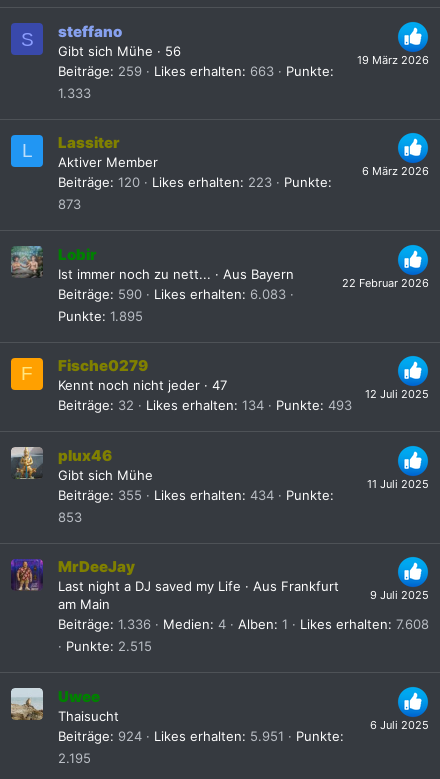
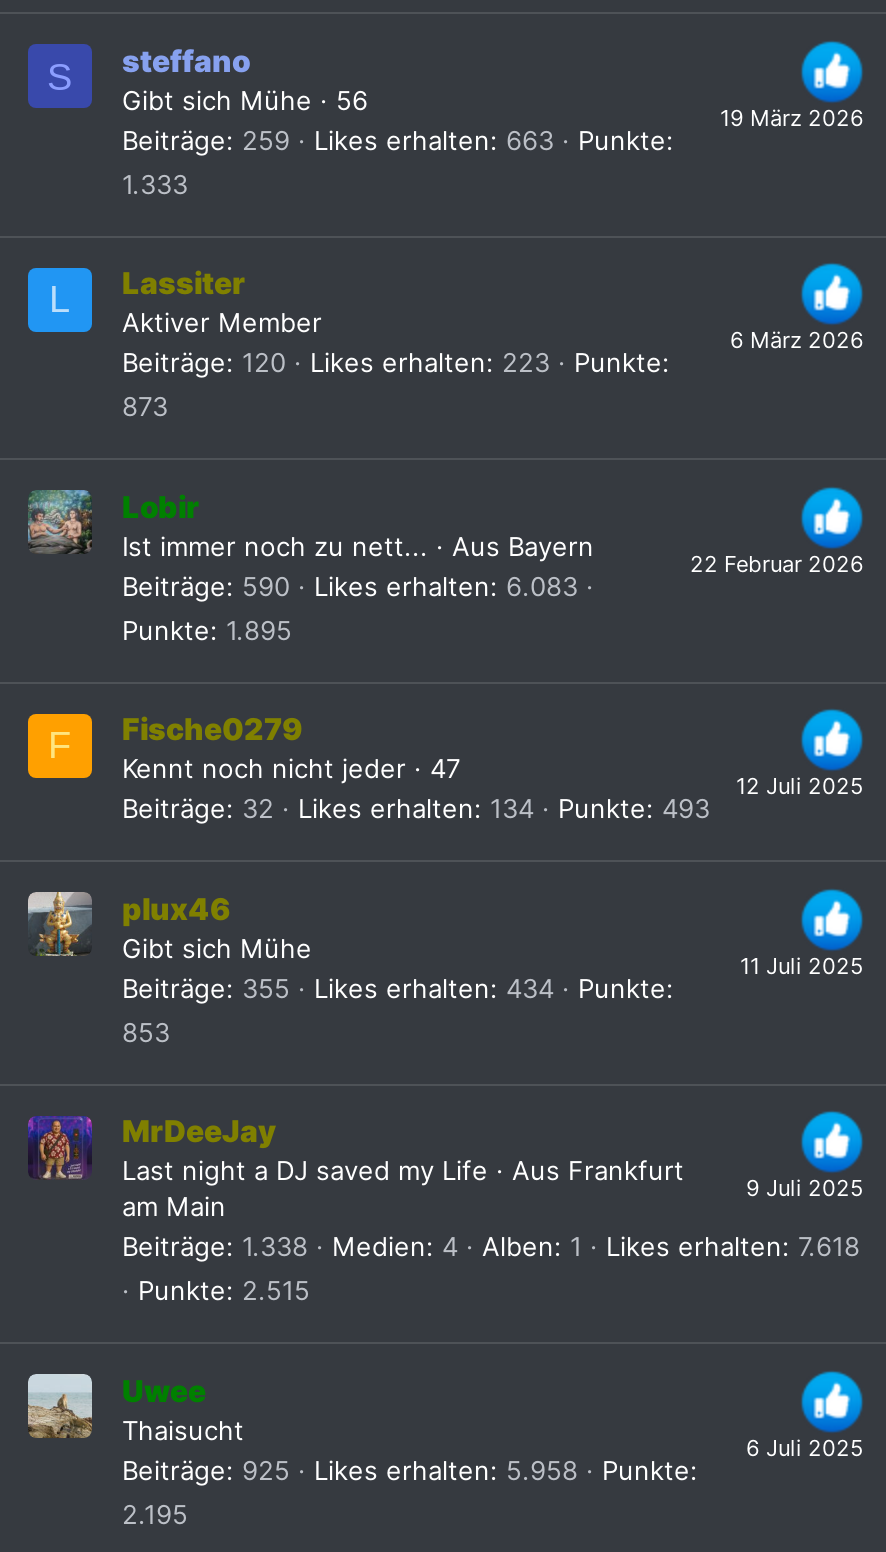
- Beiträge 1.336
+ Beiträge 1.338

- Likes erhalten 7.608
+ Likes erhalten 7.618

- Beiträge 924
+ Beiträge 925

- Likes erhalten 5.951
+ Likes erhalten 5.958
